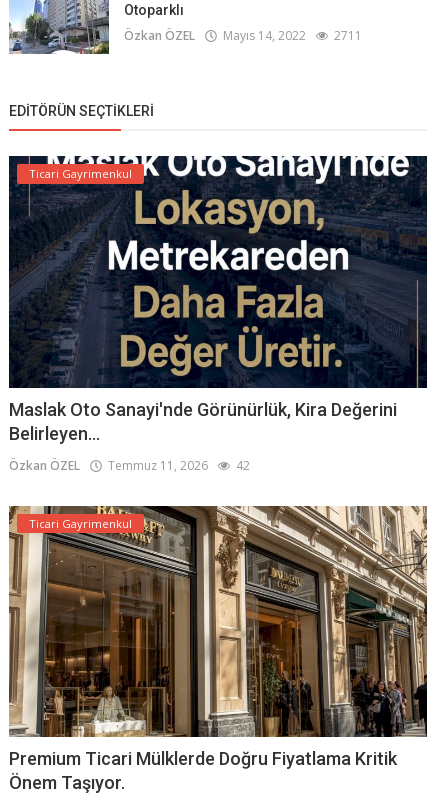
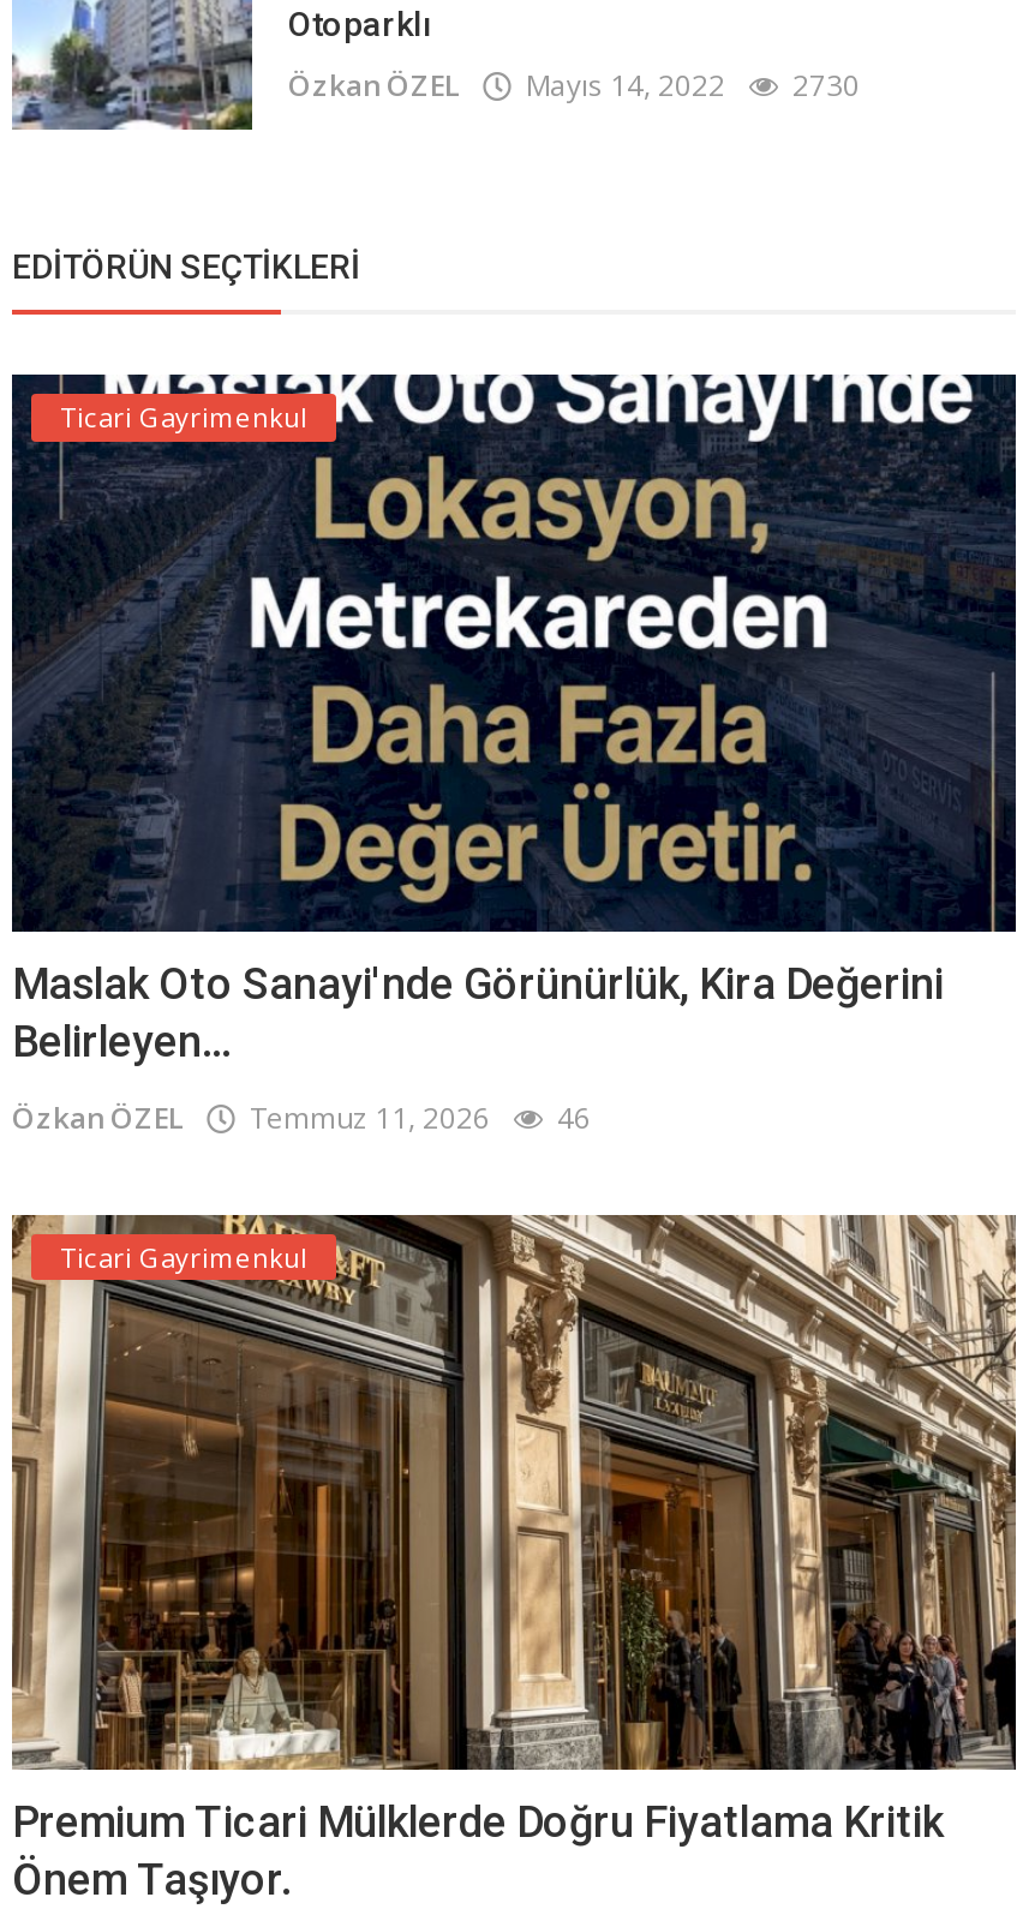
- Özkan ÖZEL Mayıs 14, 2022 2711
+ Özkan ÖZEL Mayıs 14, 2022 2730

- Özkan ÖZEL Temmuz 11, 2026 42
+ Özkan ÖZEL Temmuz 11, 2026 46
